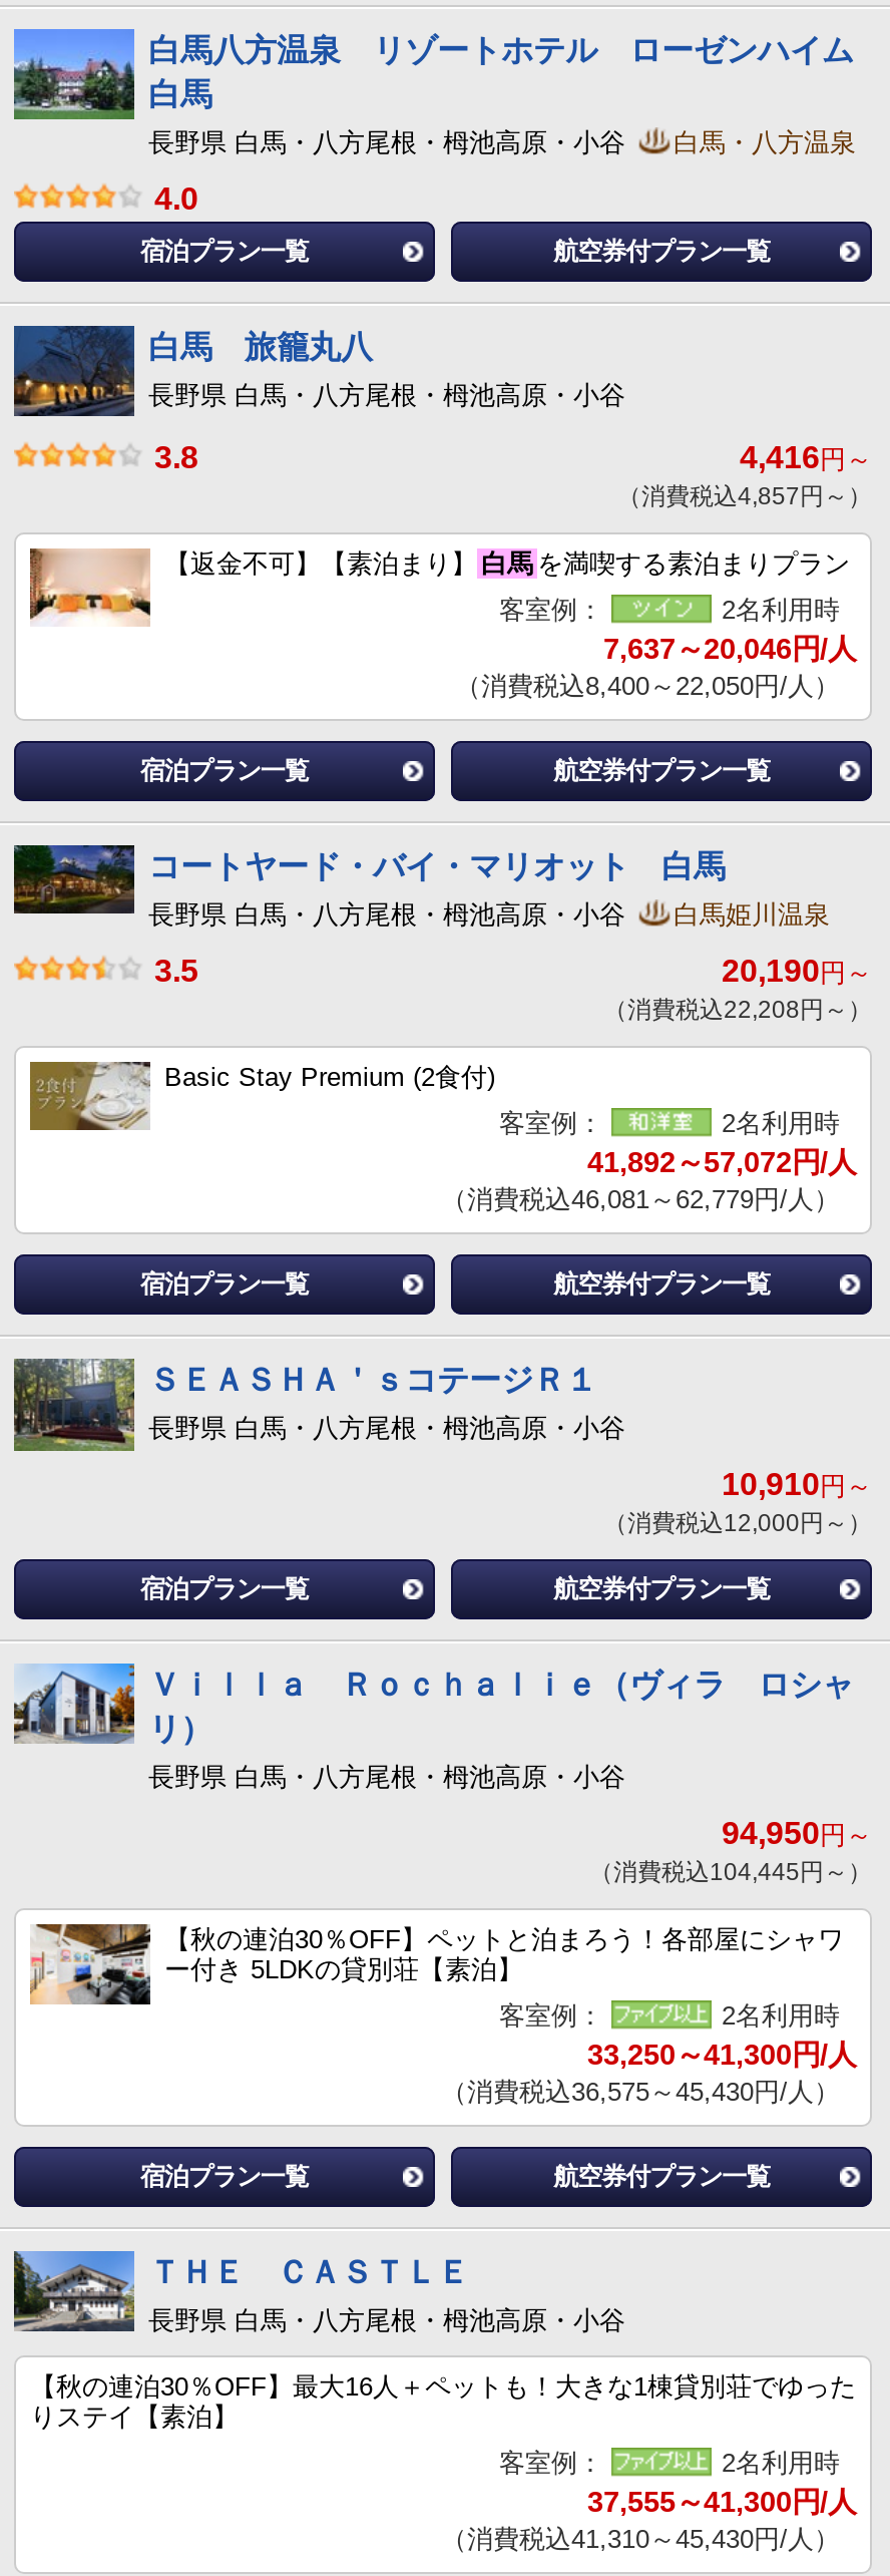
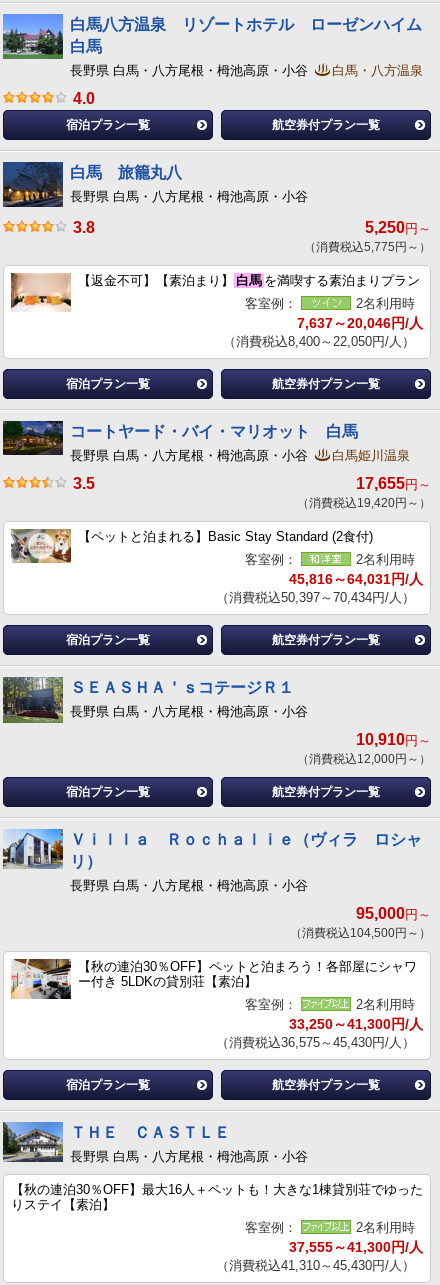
- 4,416円～
+ 5,250円～

- （消費税込4,857円～）
+ （消費税込5,775円～）

- 20,190円～
- （消費税込22,208円～）
+ 17,655円～
+ （消費税込19,420円～）

- [image]
- Basic Stay Premium (2食付)
+ [image]
+ 【ペットと泊まれる】Basic Stay Standard (2食付)

- 41,892～57,072円/人
+ 45,816～64,031円/人

- （消費税込46,081～62,779円/人）
+ （消費税込50,397～70,434円/人）

- 94,950円～
+ 95,000円～

- （消費税込104,445円～）
+ （消費税込104,500円～）
